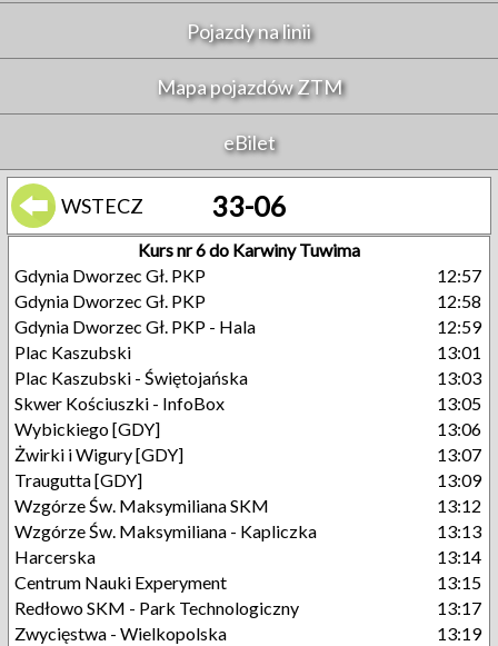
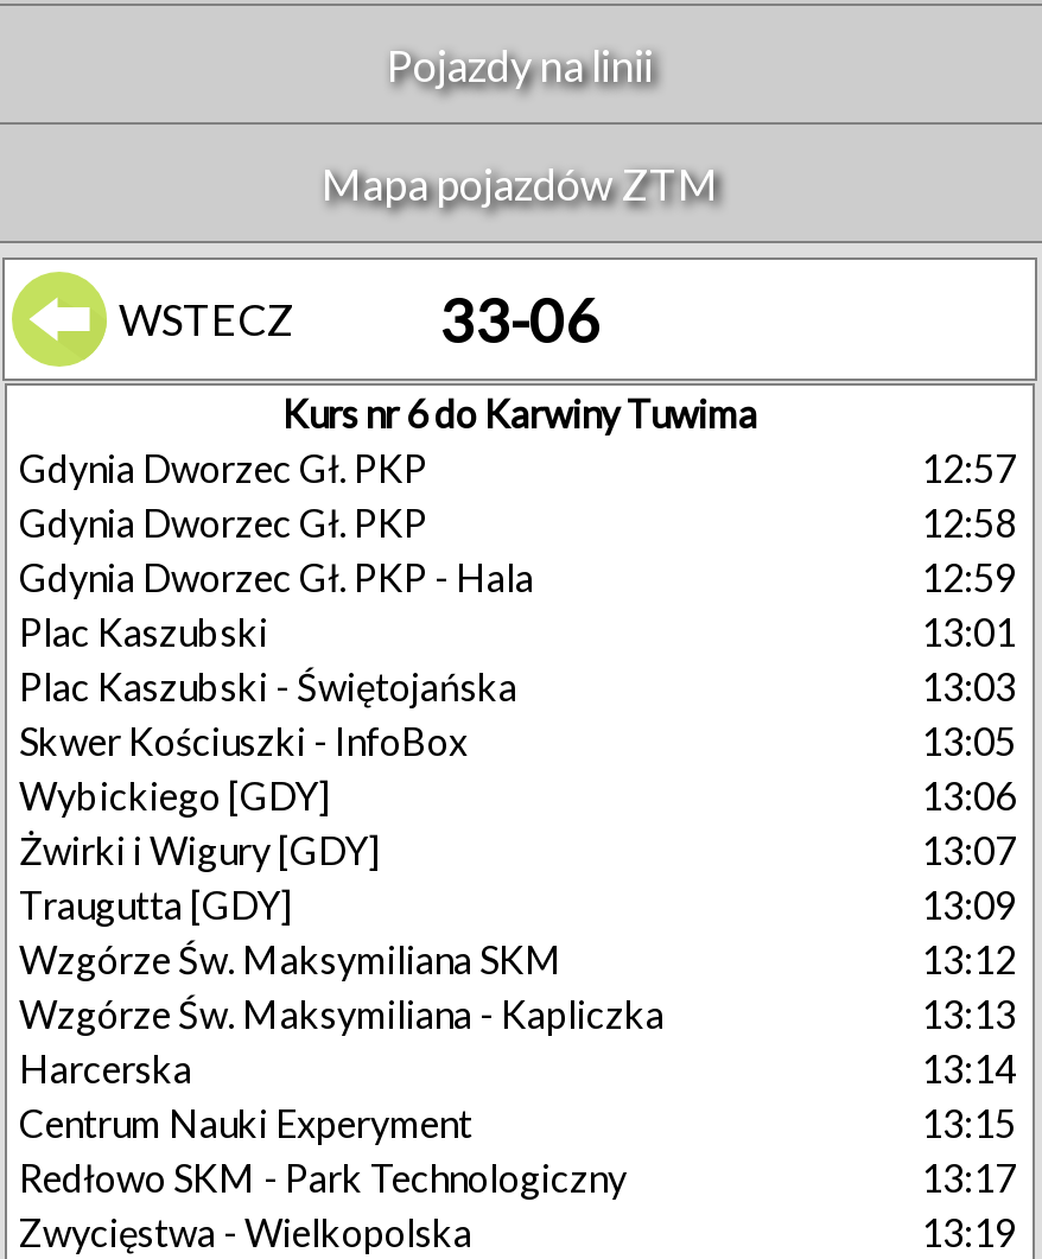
- eBilet
